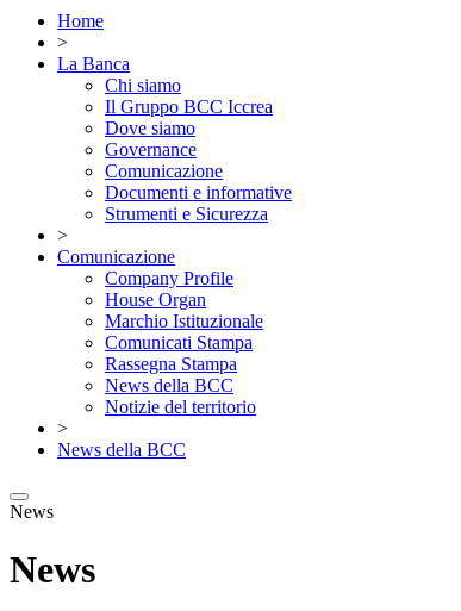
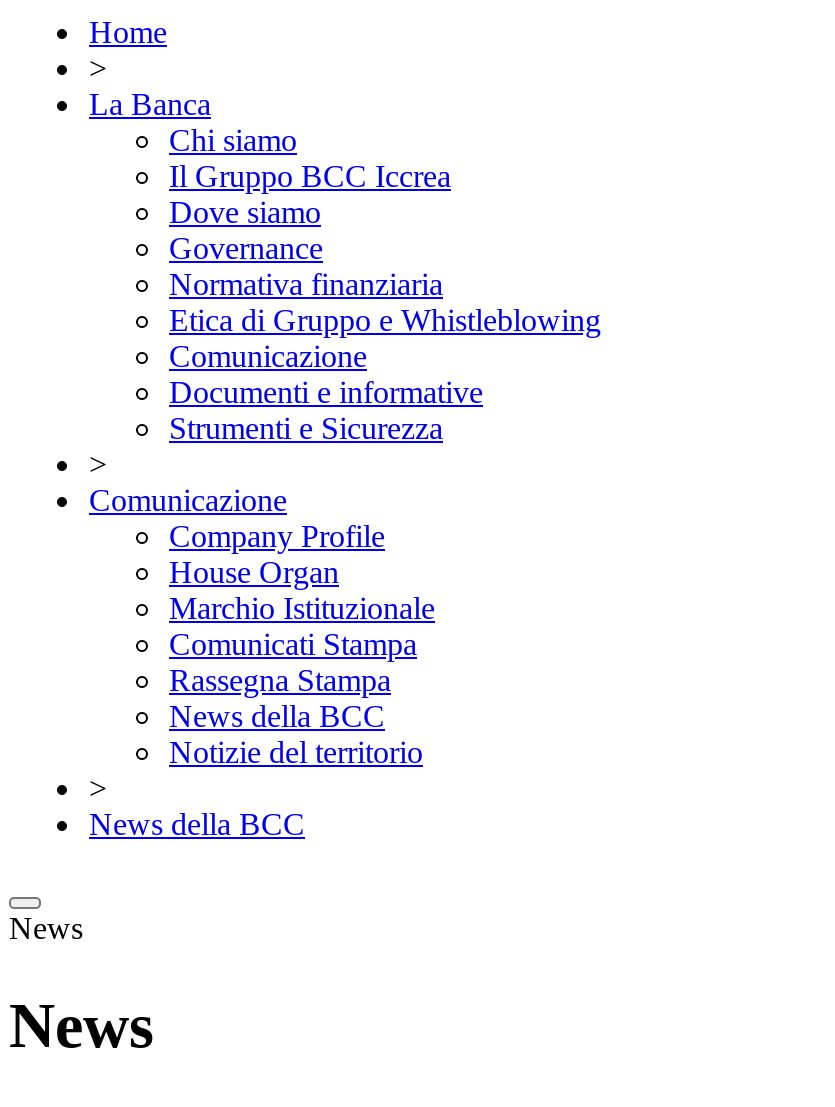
+ Normativa finanziaria
+ Etica di Gruppo e Whistleblowing
